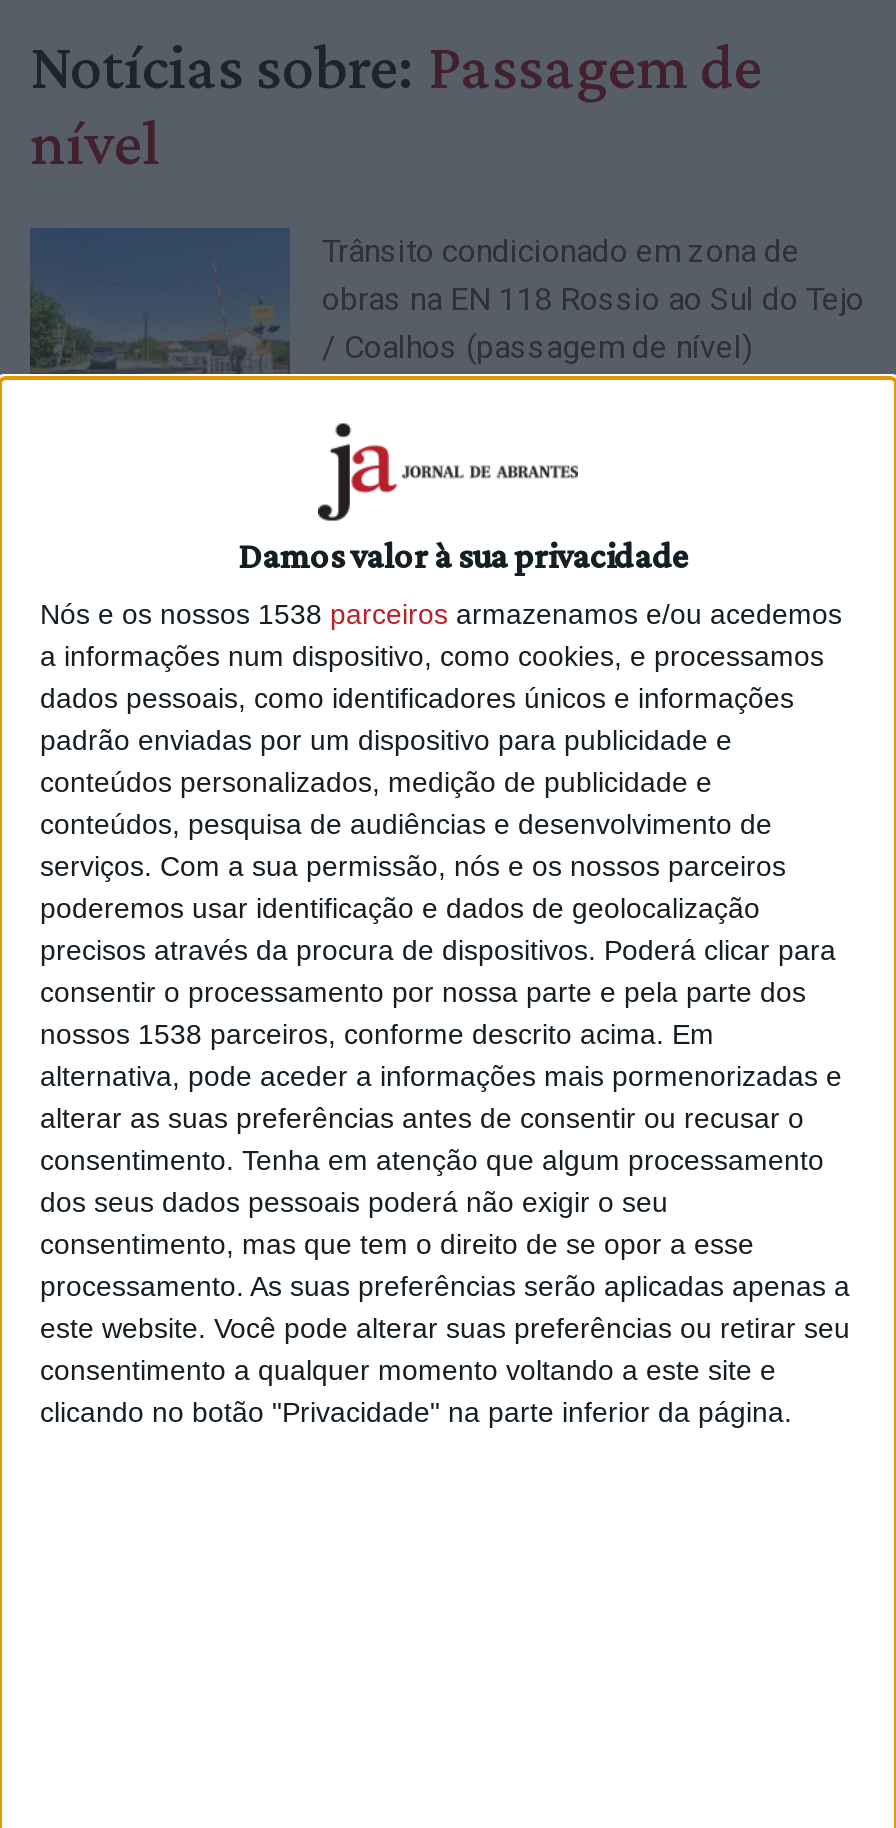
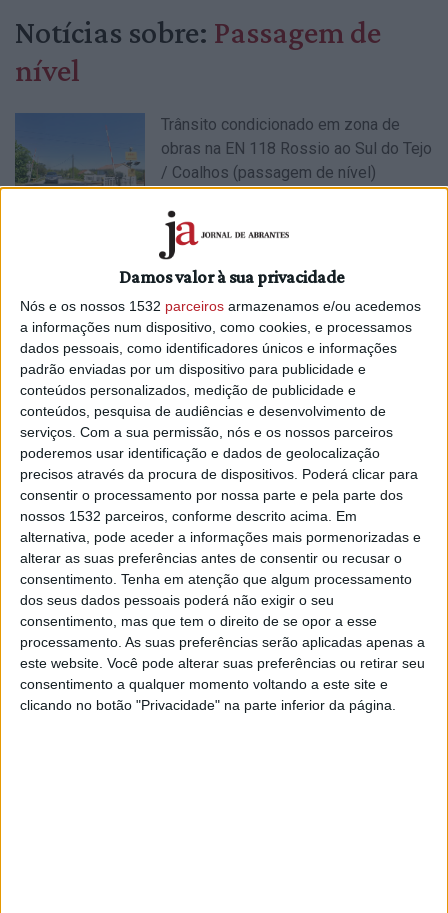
- Nós e os nossos 1538 parceiros armazenamos e/ou acedemos
+ Nós e os nossos 1532 parceiros armazenamos e/ou acedemos

- nossos 1538 parceiros, conforme descrito acima. Em
+ nossos 1532 parceiros, conforme descrito acima. Em
